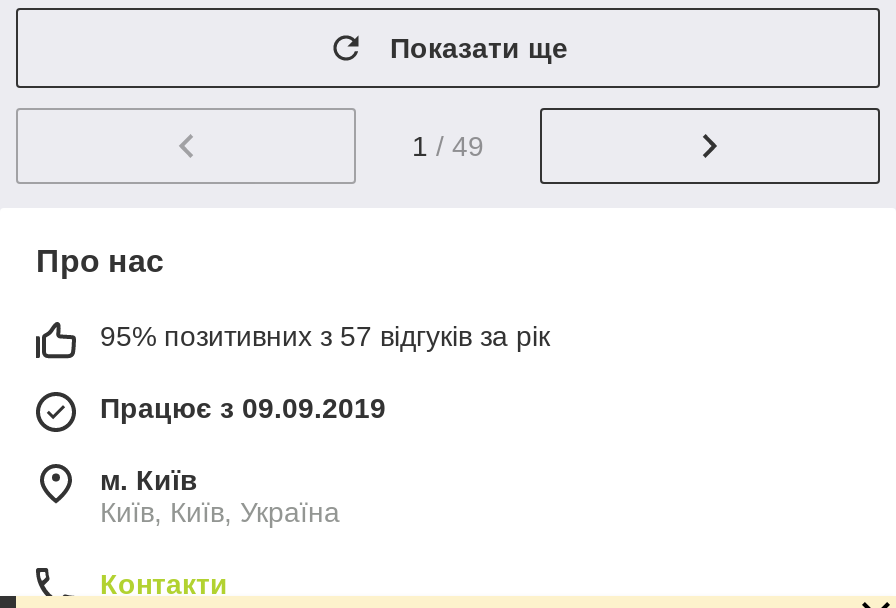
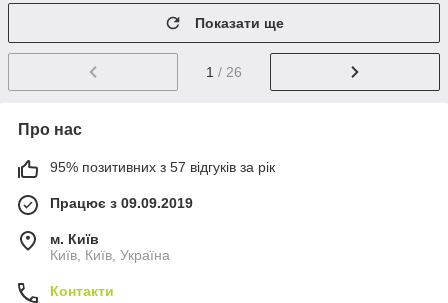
- 1 / 49
+ 1 / 26
